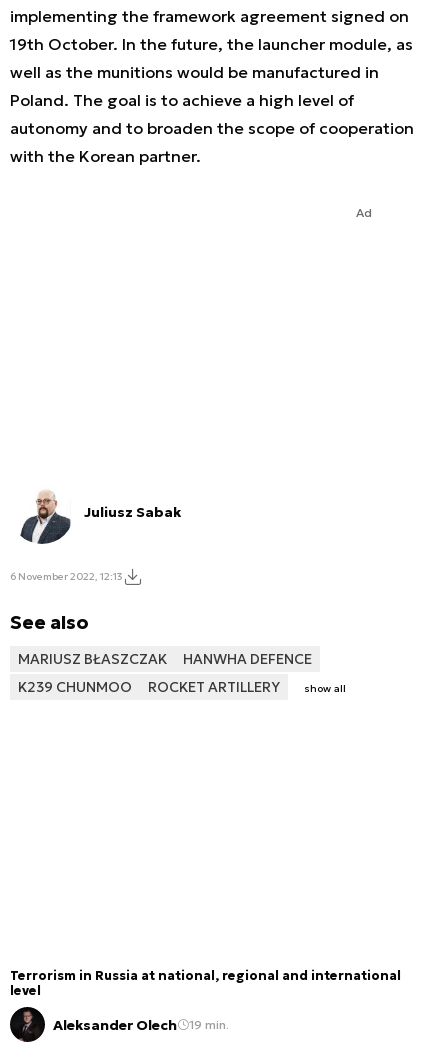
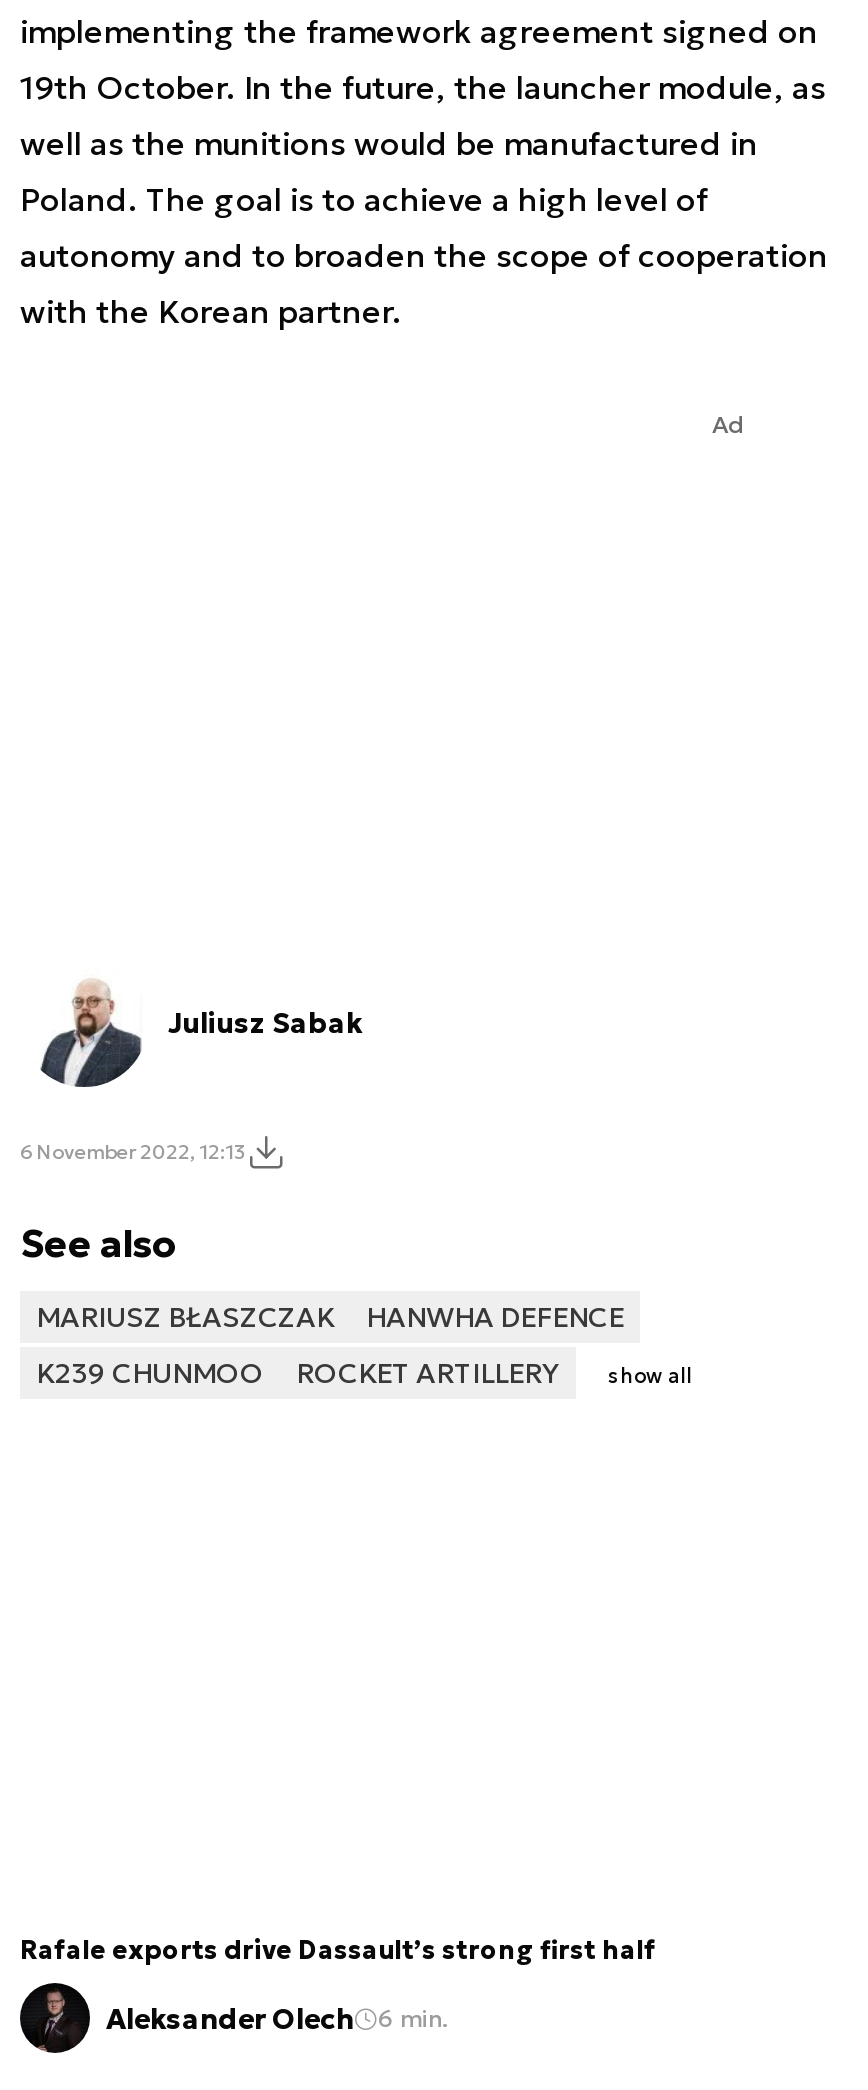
- Terrorism in Russia at national, regional and international
- level
+ Rafale exports drive Dassault’s strong first half

- Aleksander Olech 19 min.
+ Aleksander Olech 6 min.
